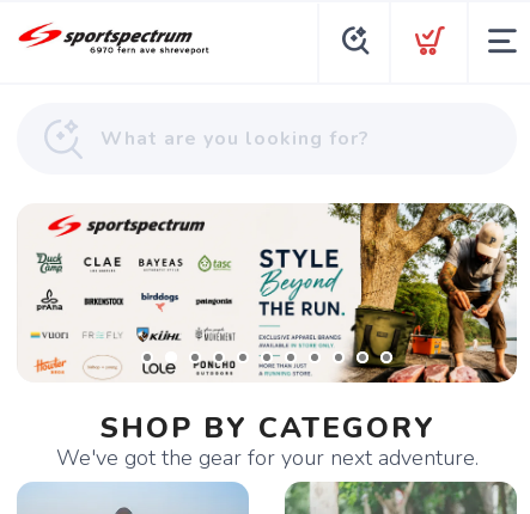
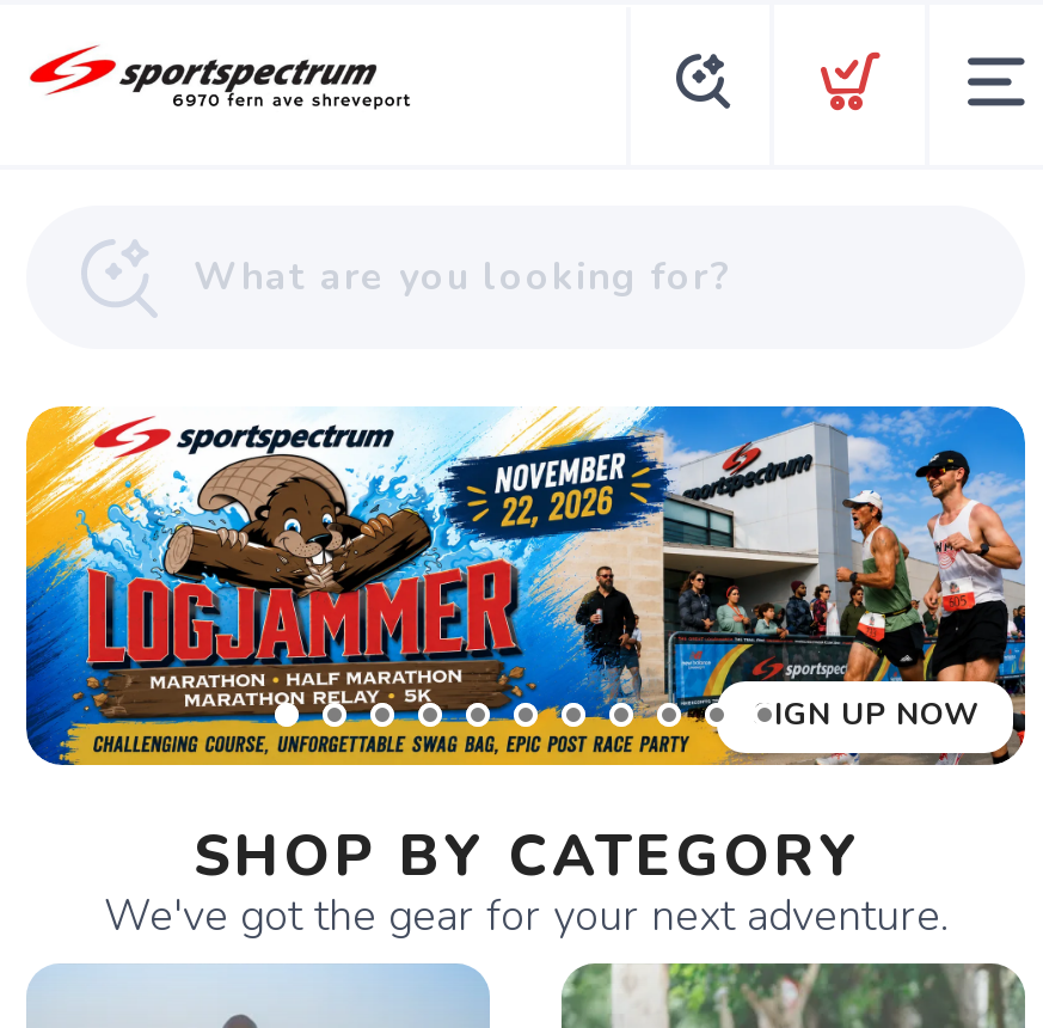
- [image]
+ [image]
